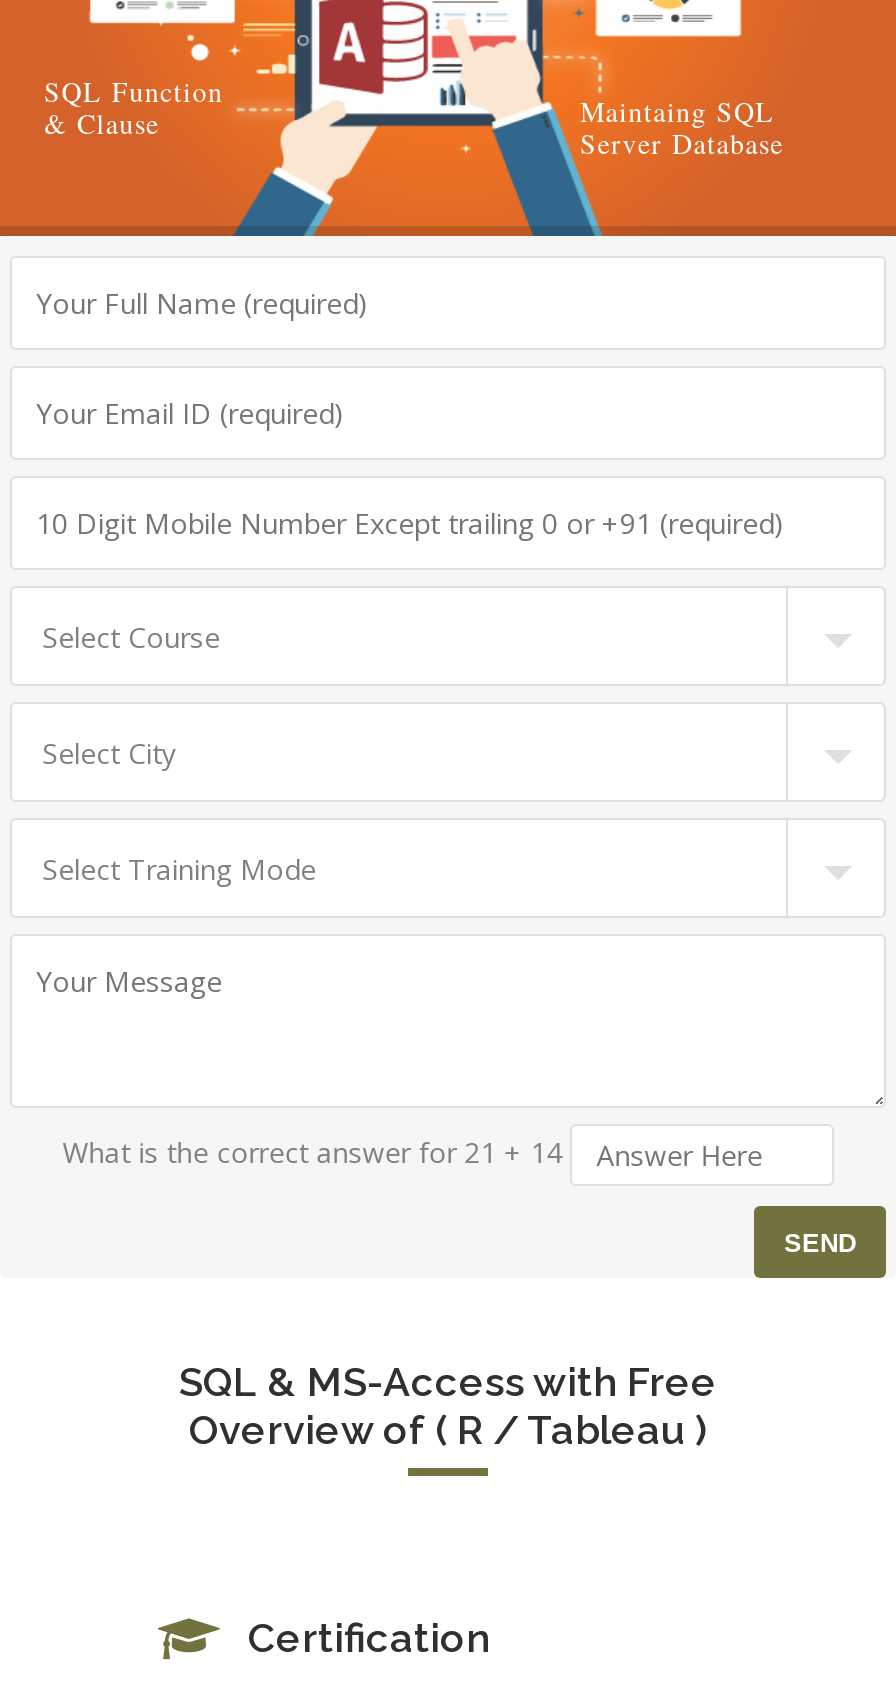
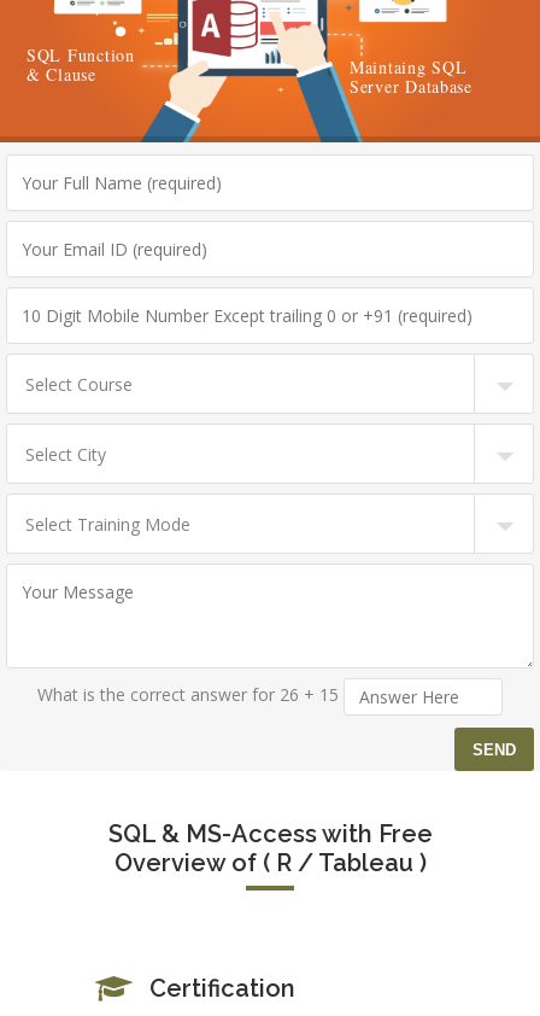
- What is the correct answer for 21 + 14
+ What is the correct answer for 26 + 15
